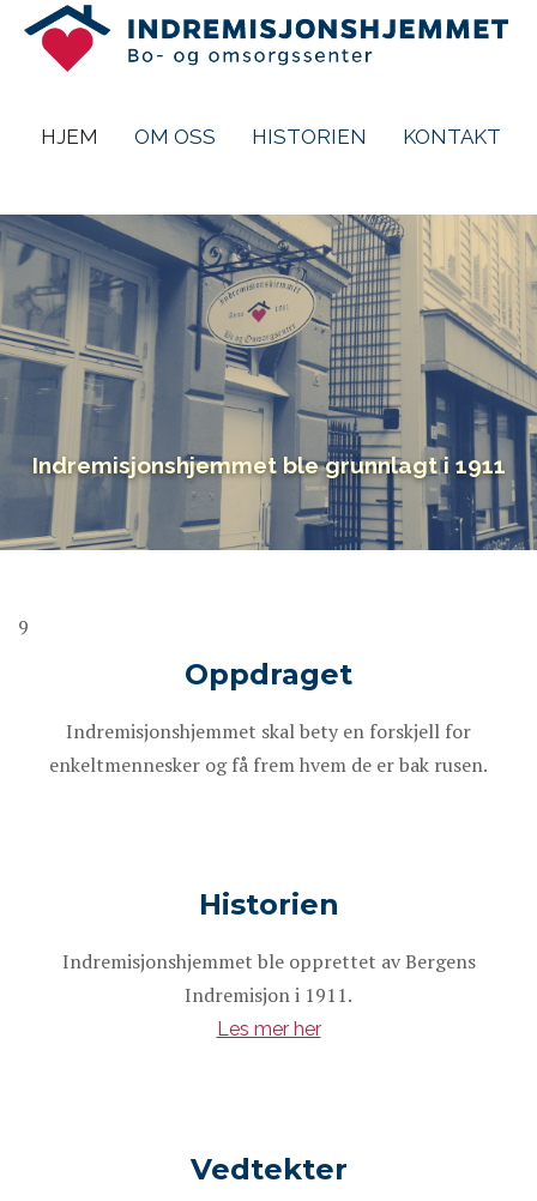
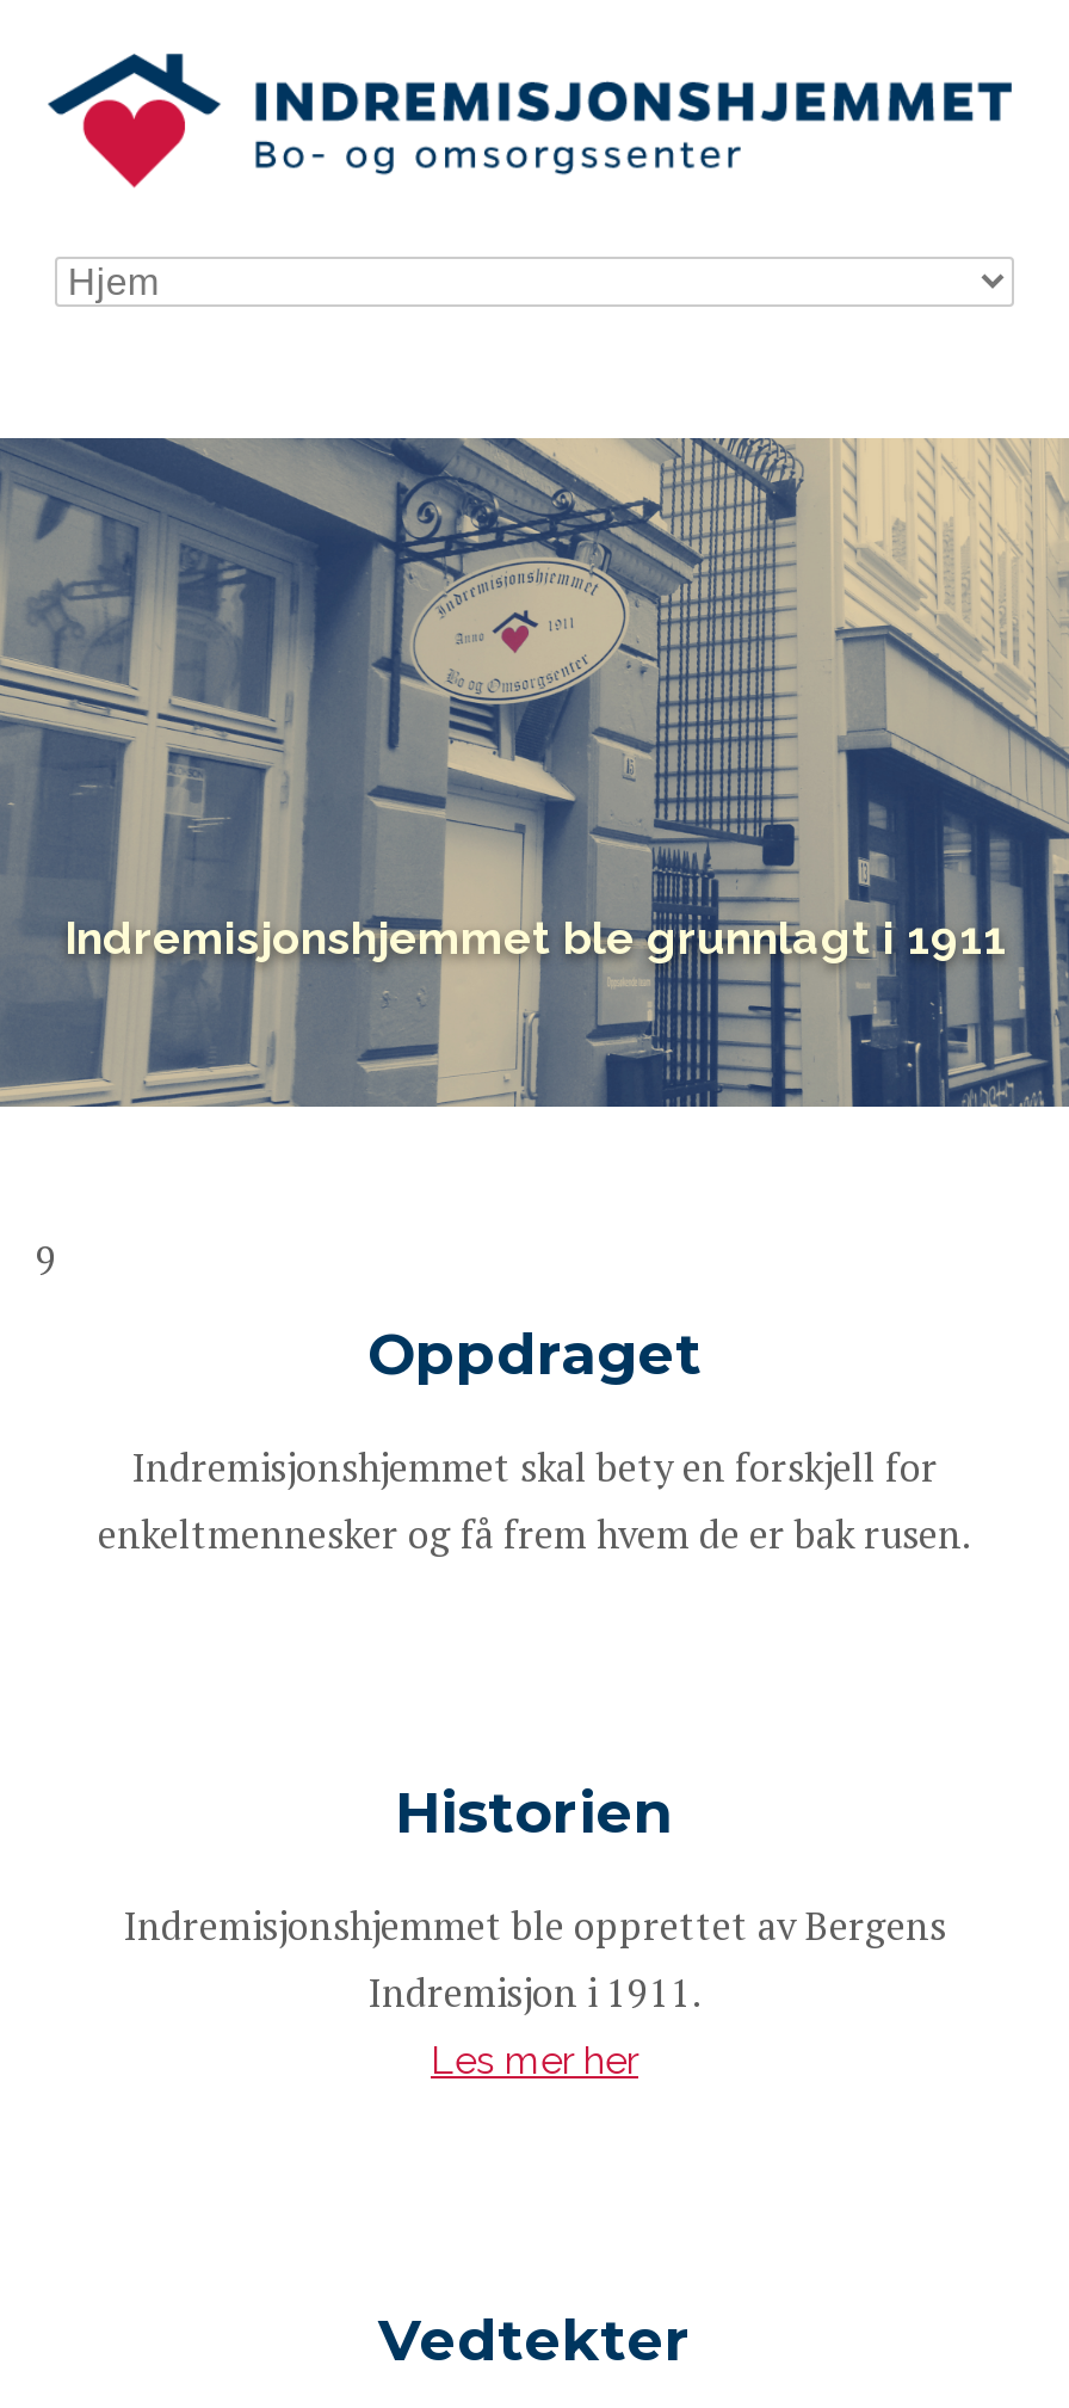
- HJEM
- OM OSS
- HISTORIEN
- KONTAKT
